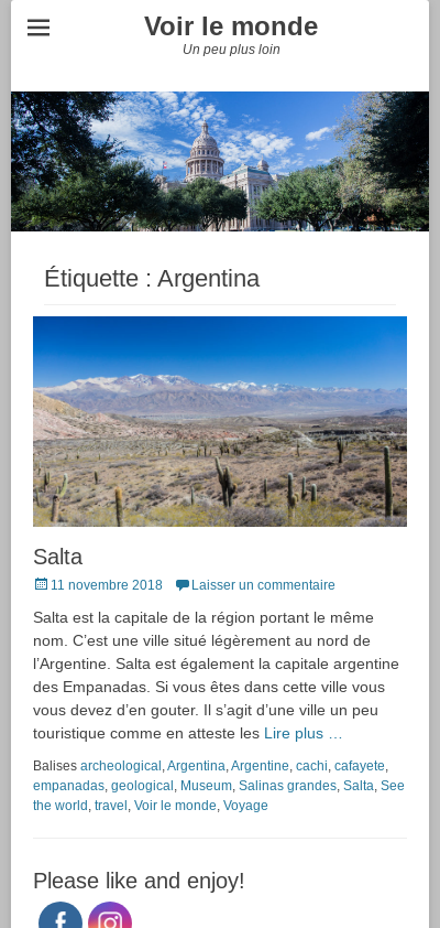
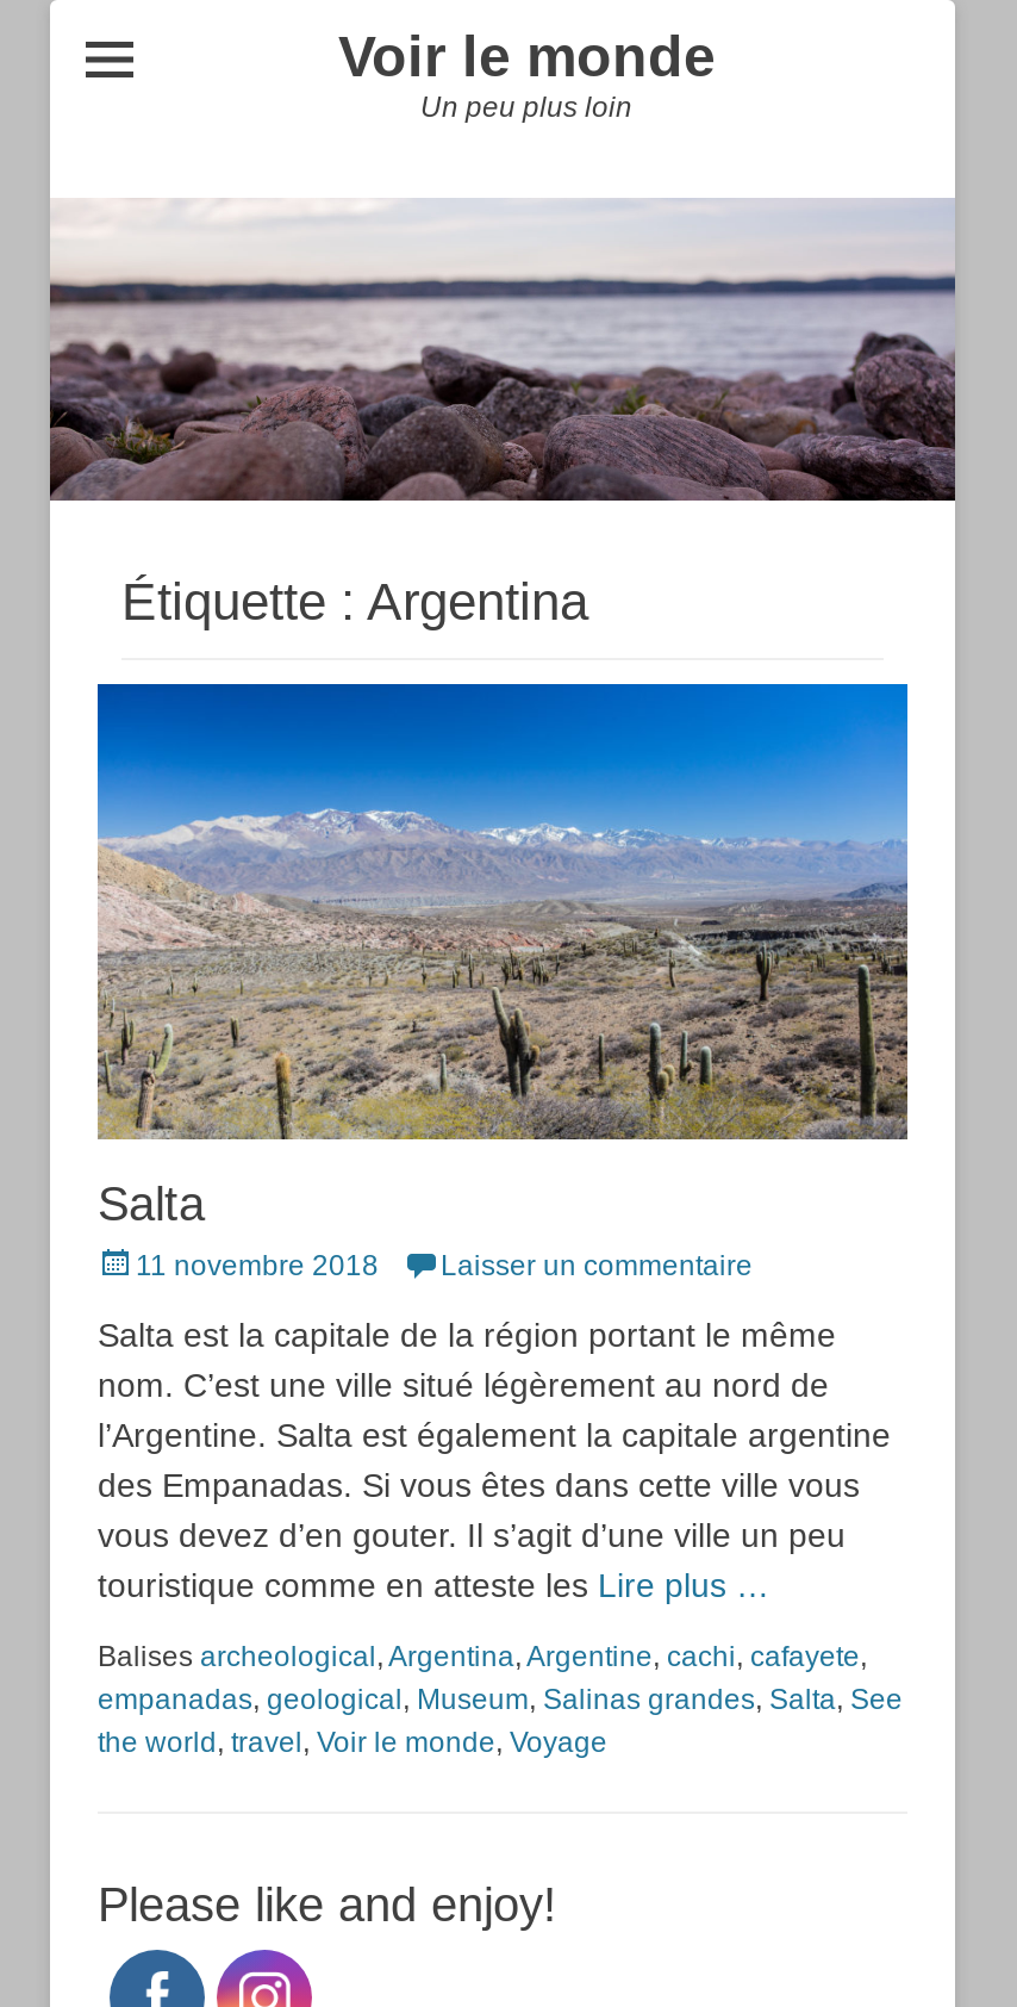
- [image]
+ [image]
